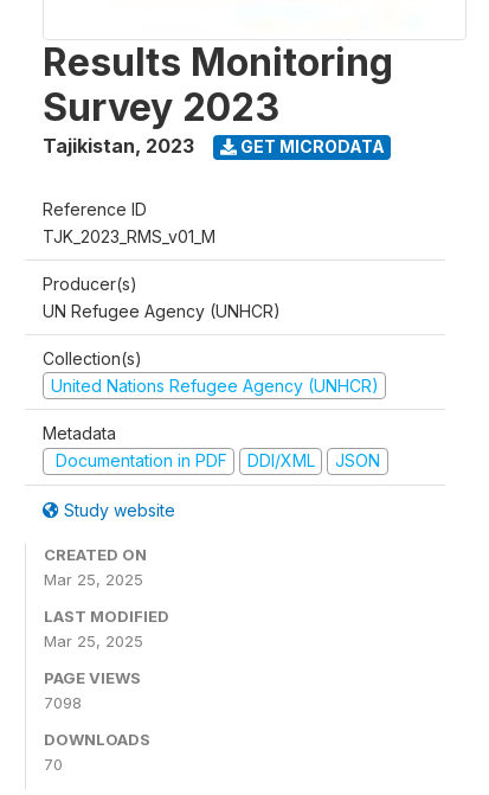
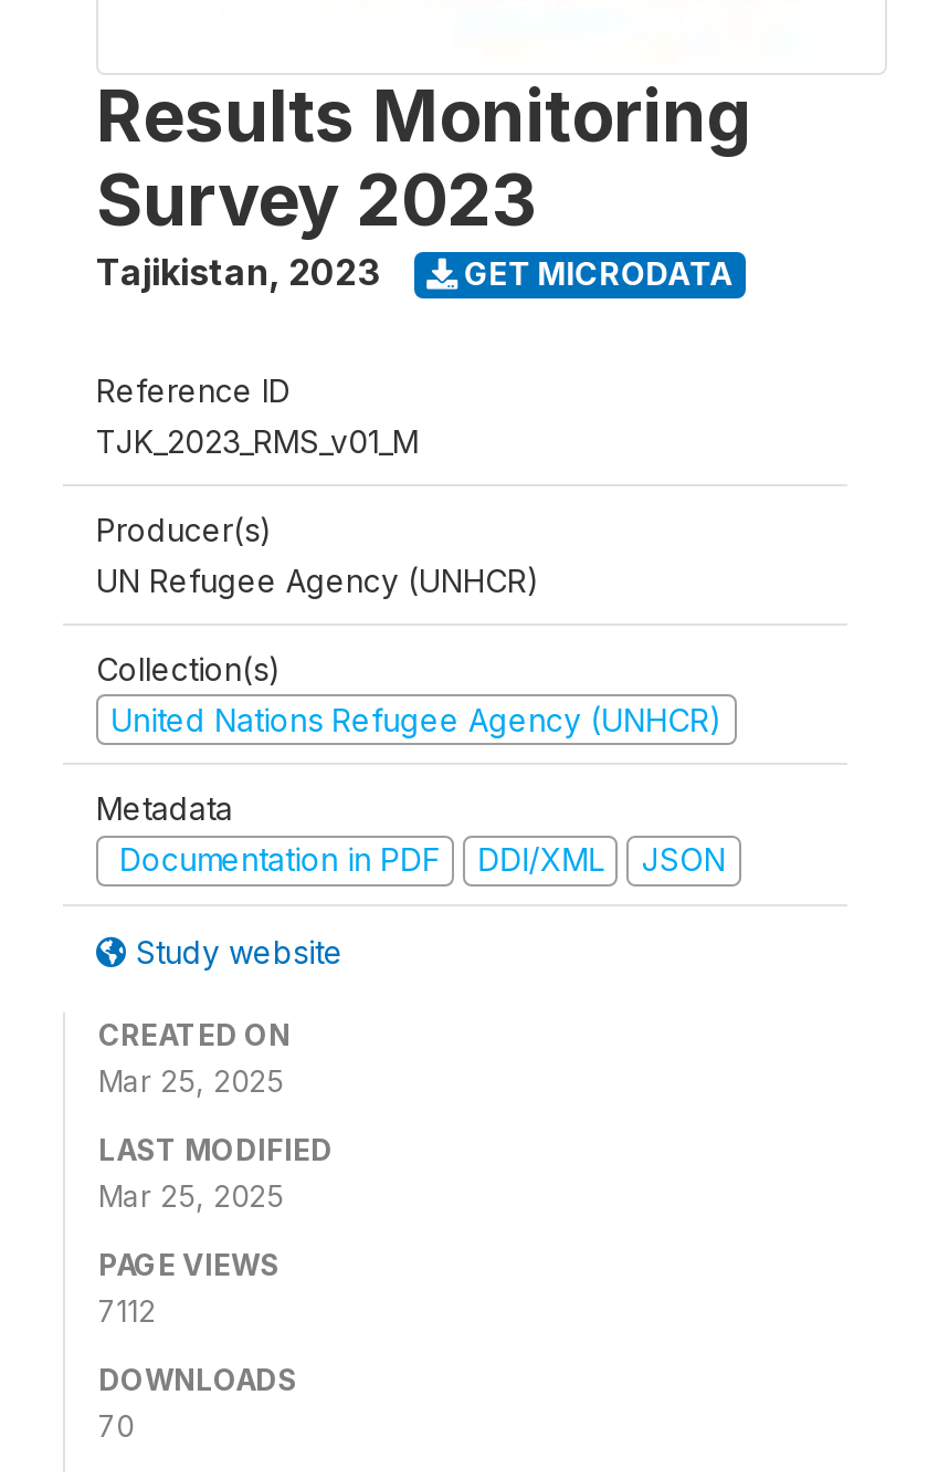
- 7098
+ 7112
